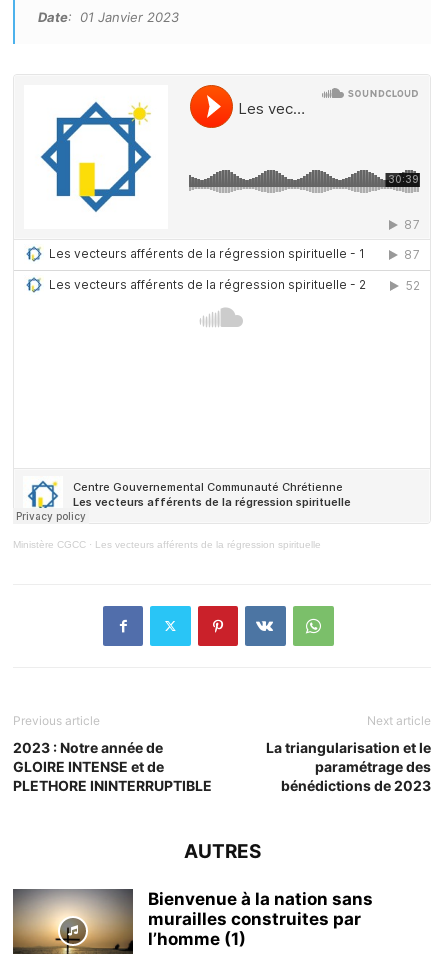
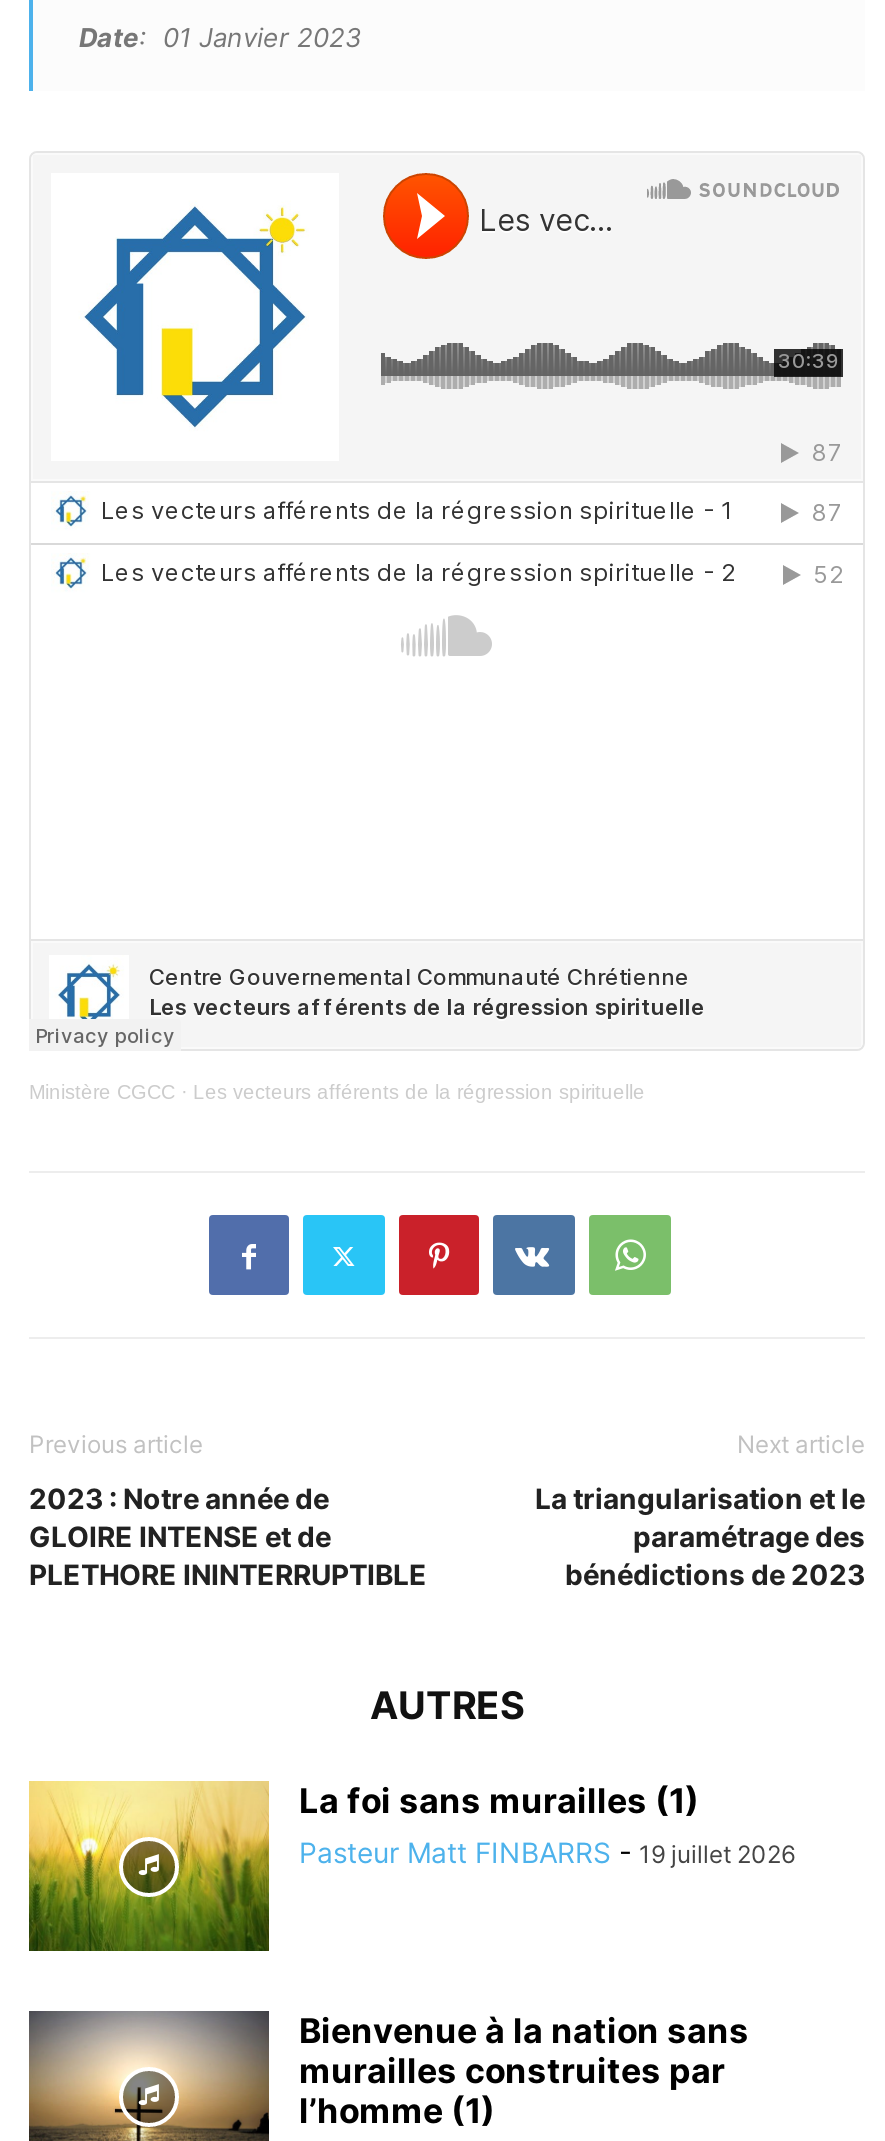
+ [image]
+ La foi sans murailles (1)
+ Pasteur Matt FINBARRS - 19 juillet 2026
